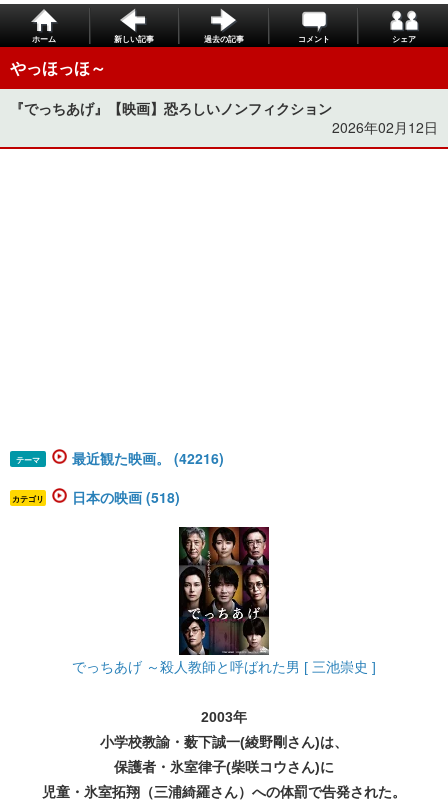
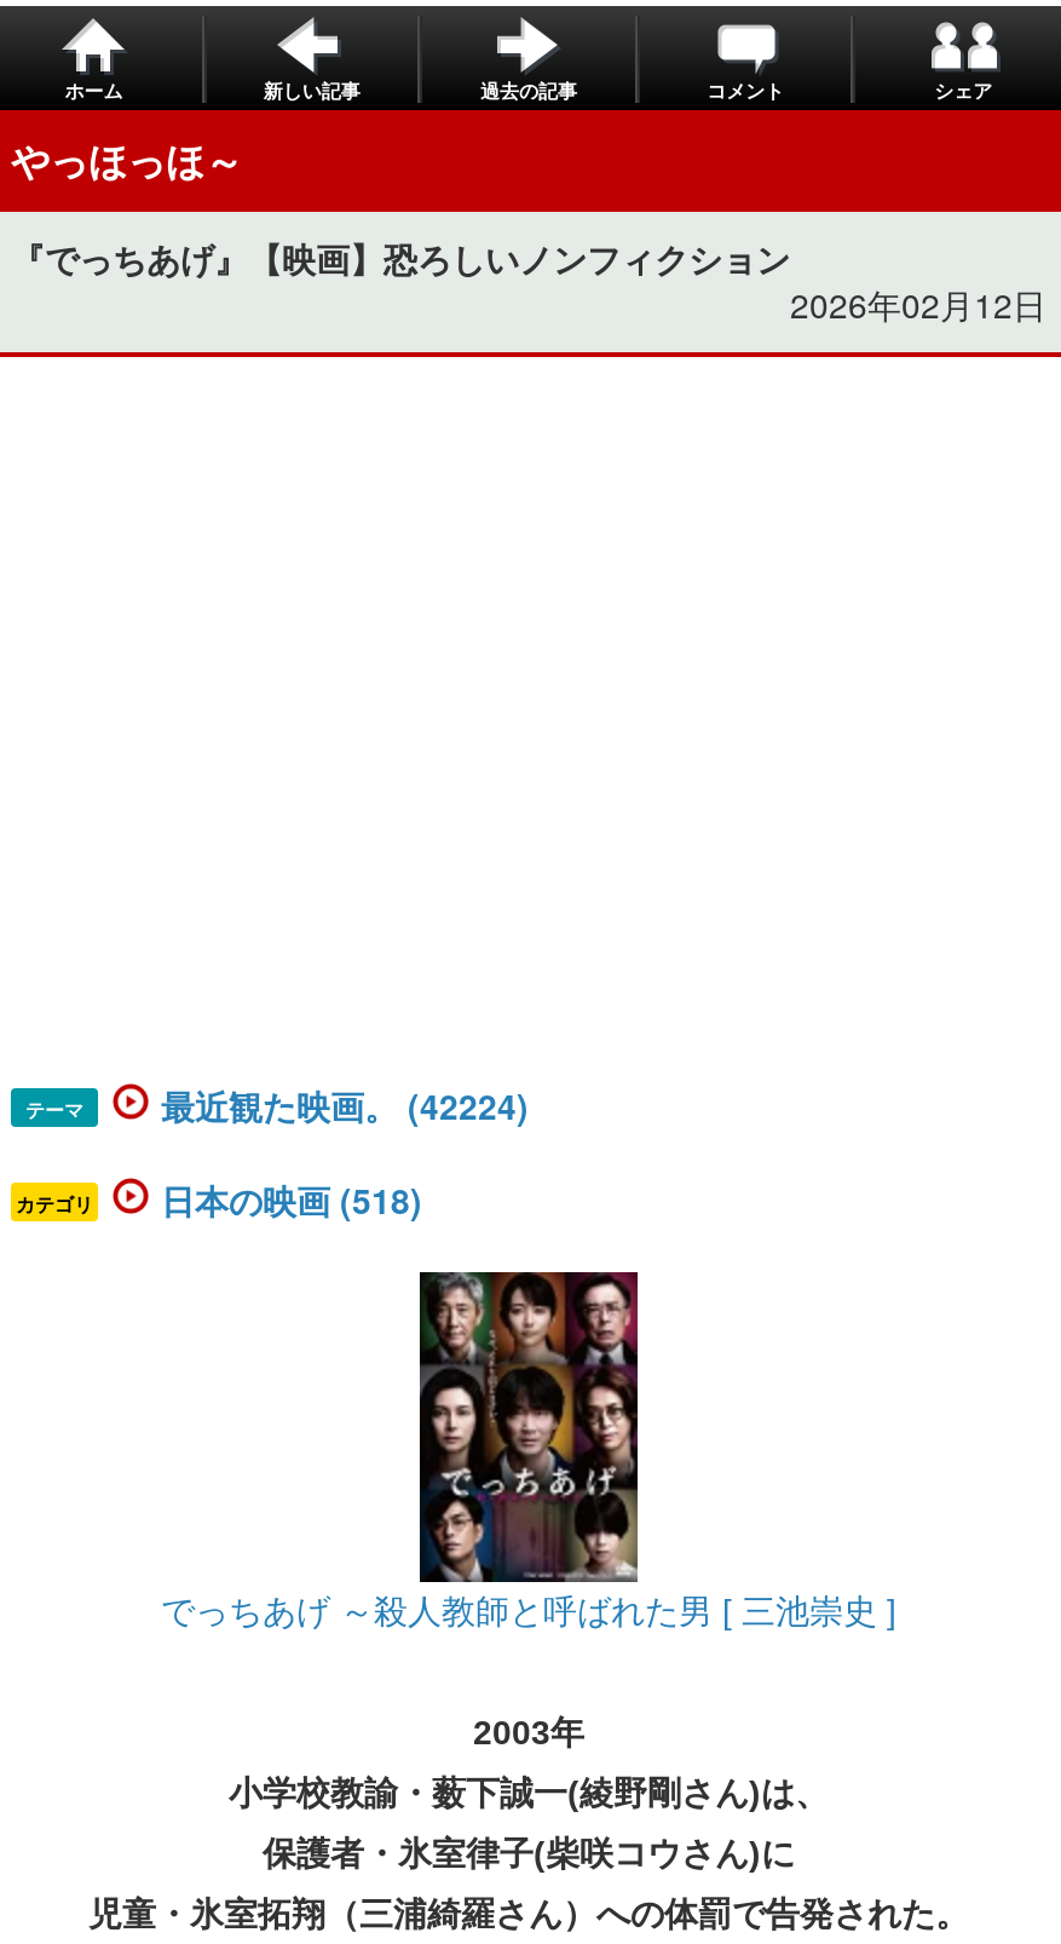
- 最近観た映画。 (42216)
+ 最近観た映画。 (42224)
